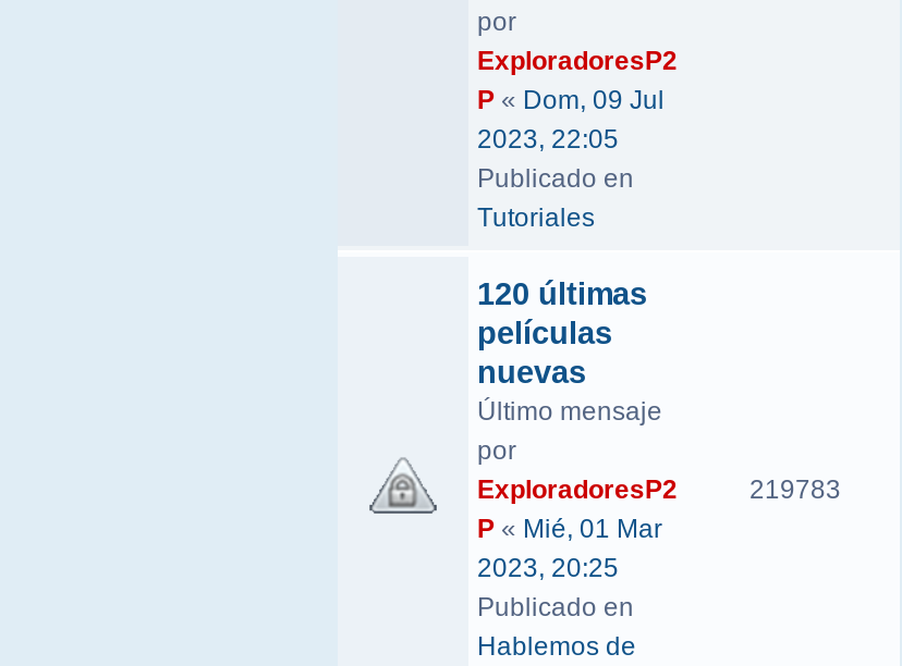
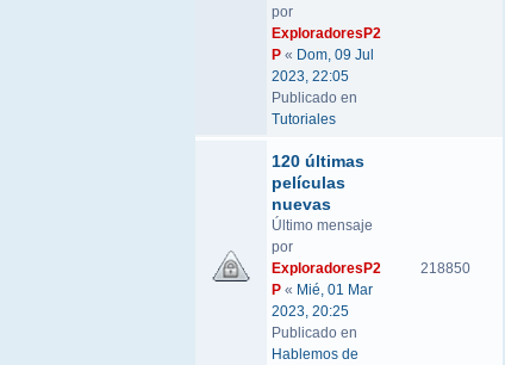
- 219783
+ 218850
